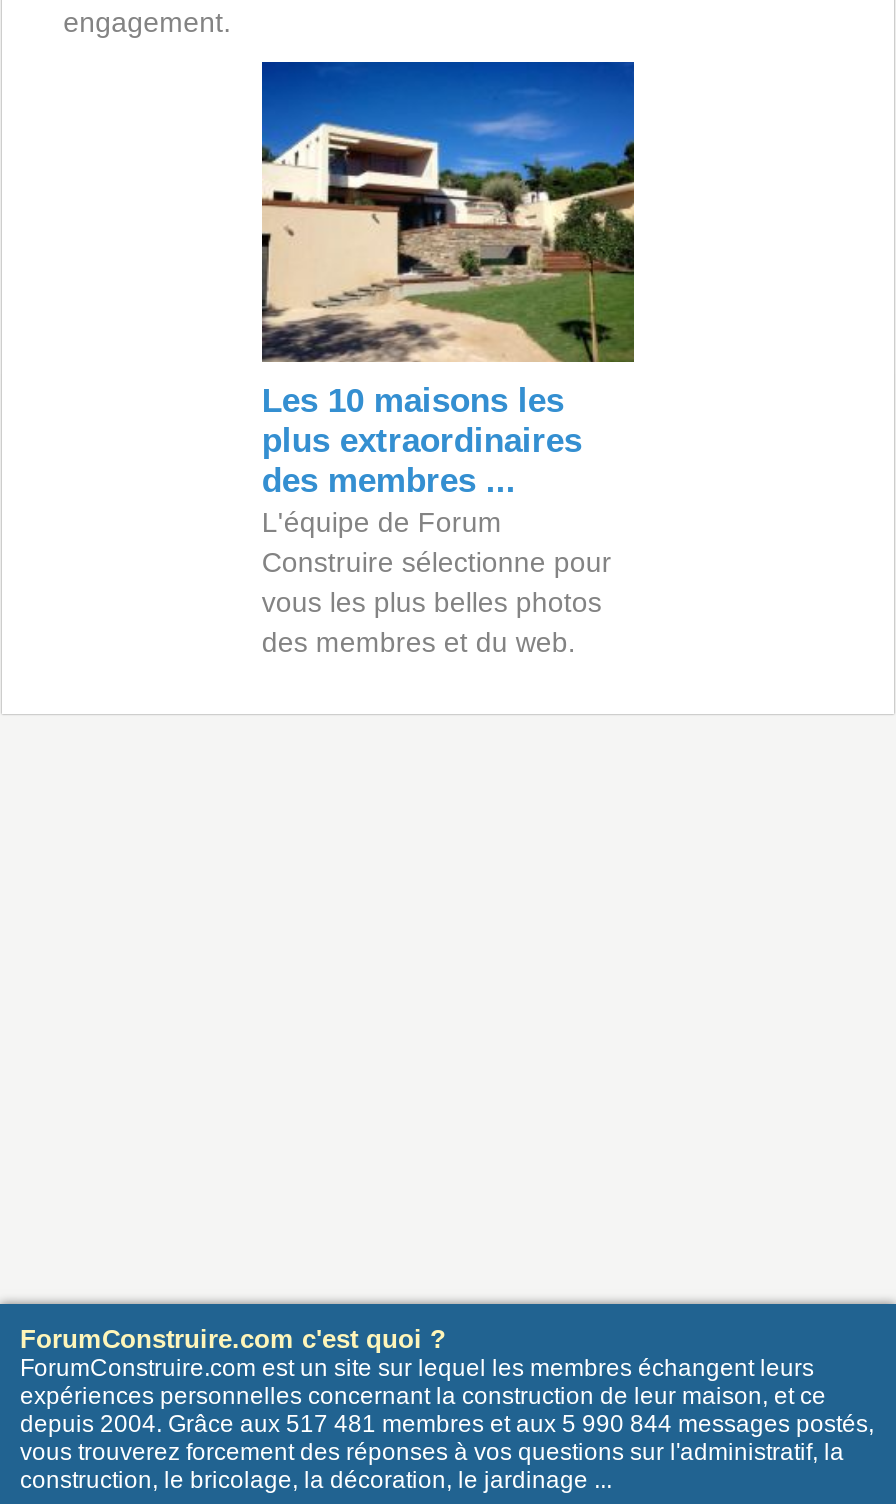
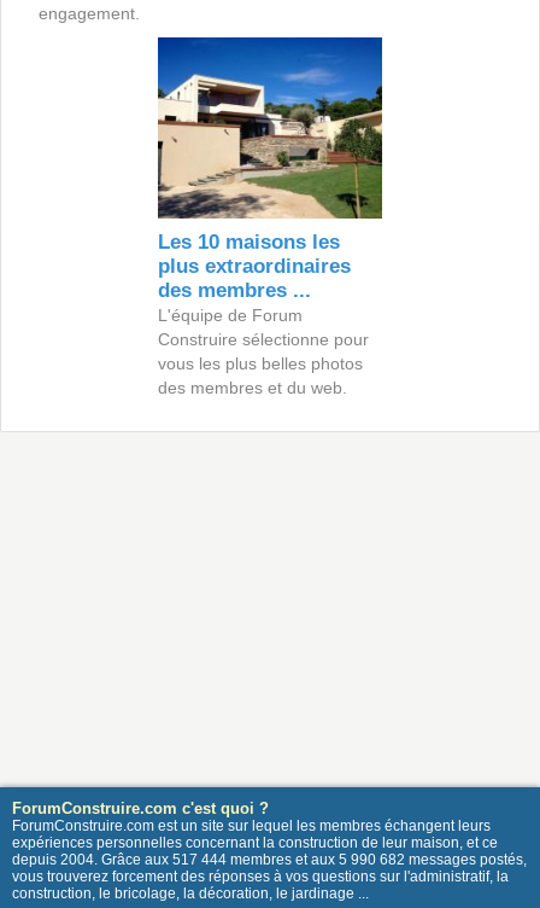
- depuis 2004. Grâce aux 517 481 membres et aux 5 990 844 messages postés,
+ depuis 2004. Grâce aux 517 444 membres et aux 5 990 682 messages postés,
